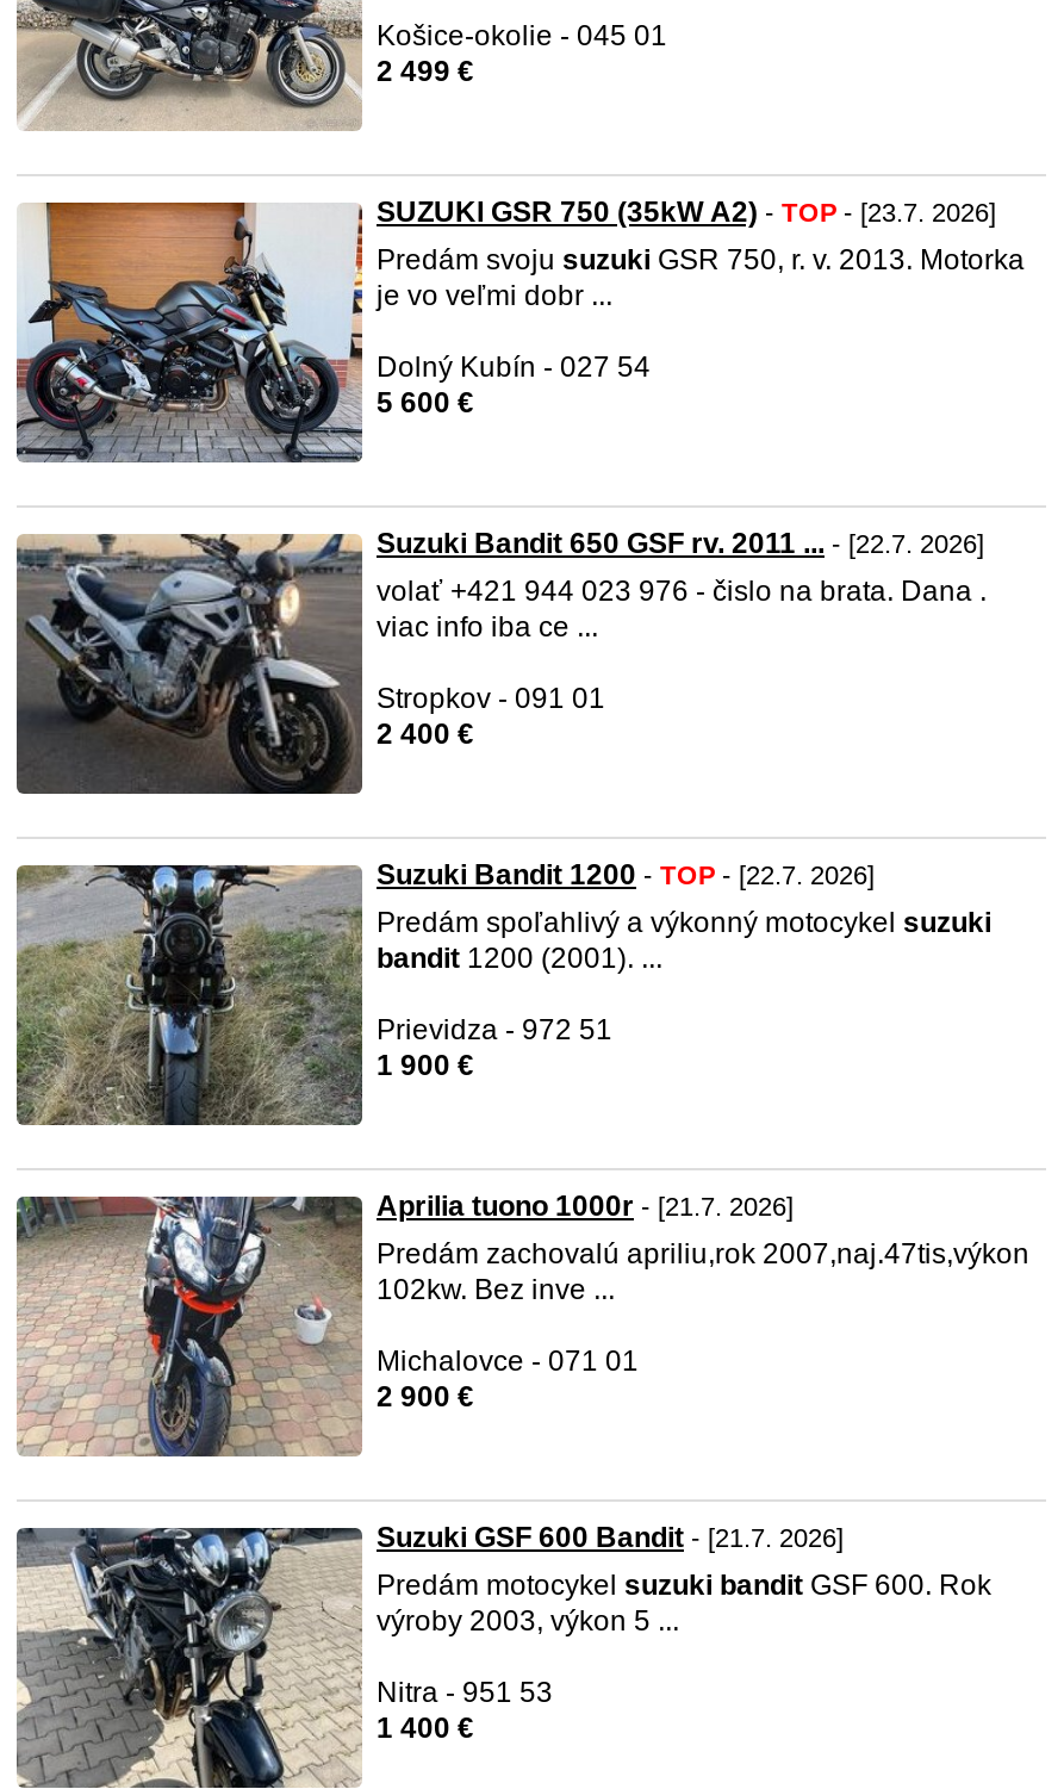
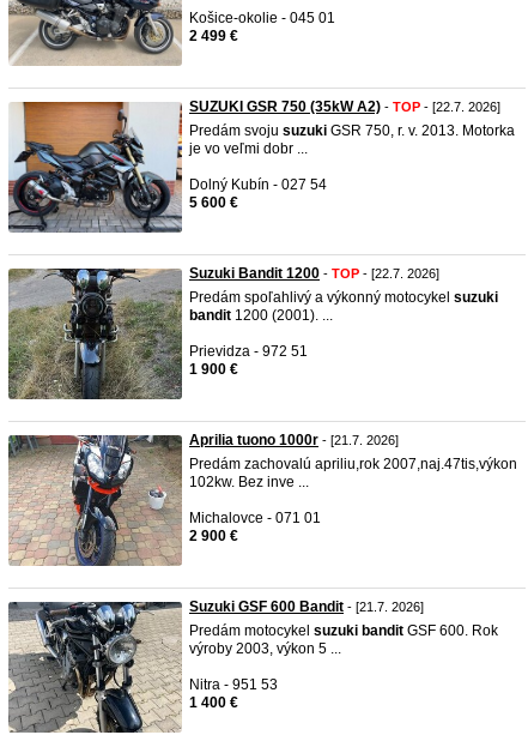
- SUZUKI GSR 750 (35kW A2) - TOP - [23.7. 2026]
+ SUZUKI GSR 750 (35kW A2) - TOP - [22.7. 2026]

- [image]
- Suzuki Bandit 650 GSF rv. 2011 ... - [22.7. 2026]
- volať +421 944 023 976 - čislo na brata. Dana .
- viac info iba ce ...
- Stropkov - 091 01
- 2 400 €
